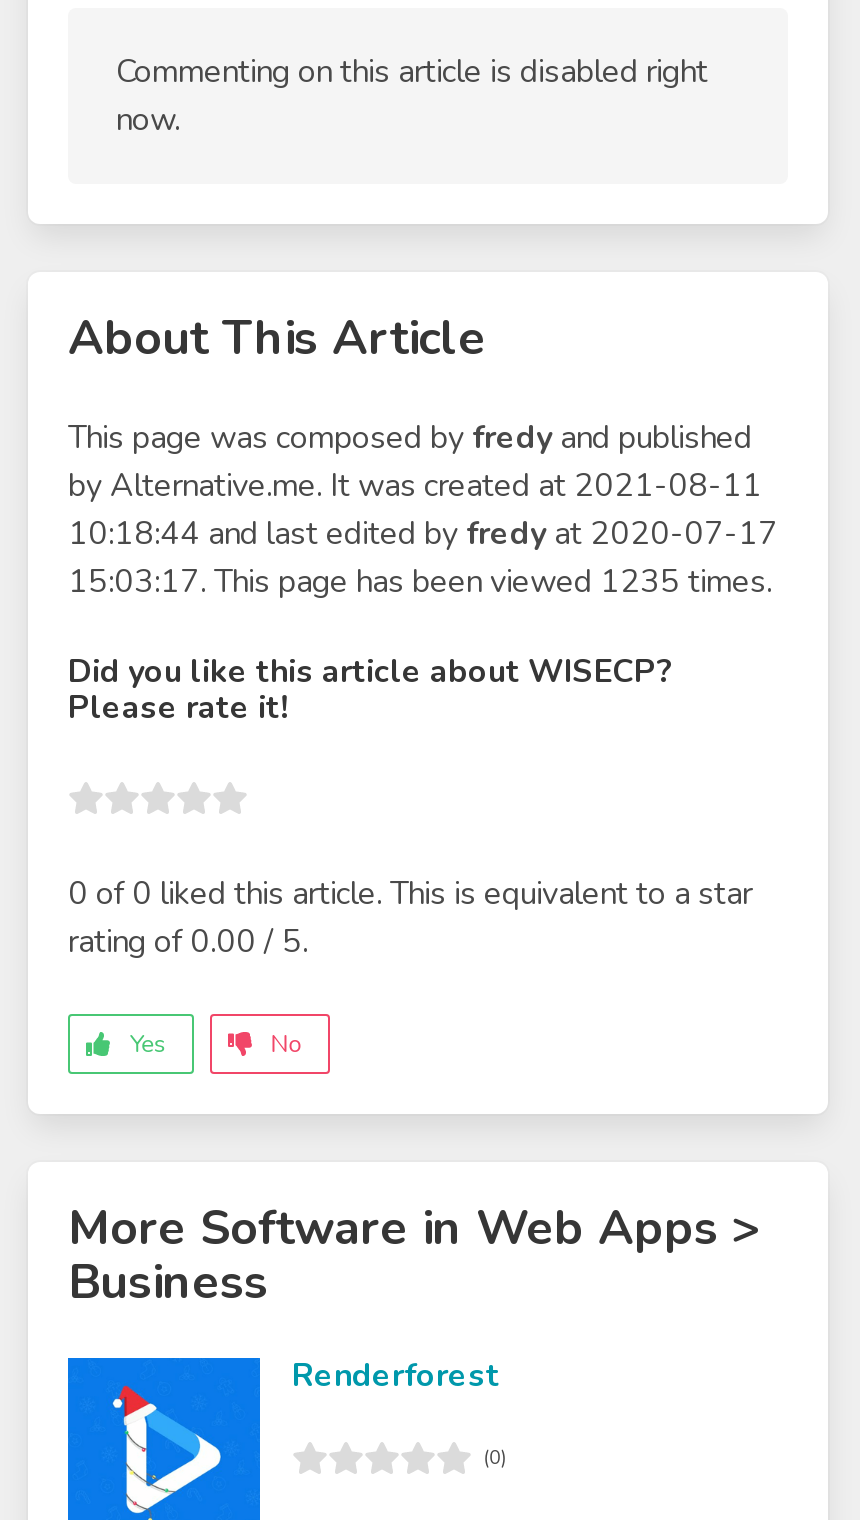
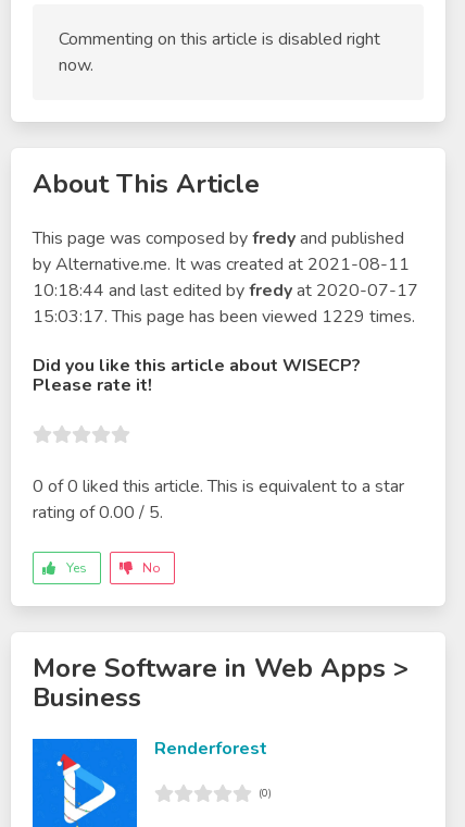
- 15:03:17. This page has been viewed 1235 times.
+ 15:03:17. This page has been viewed 1229 times.
